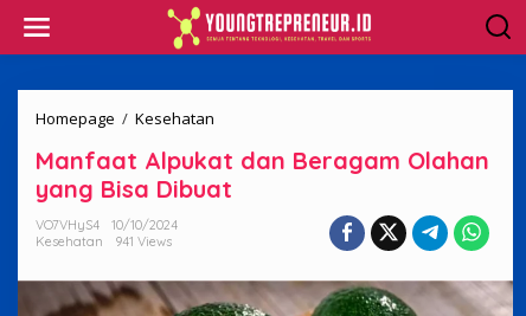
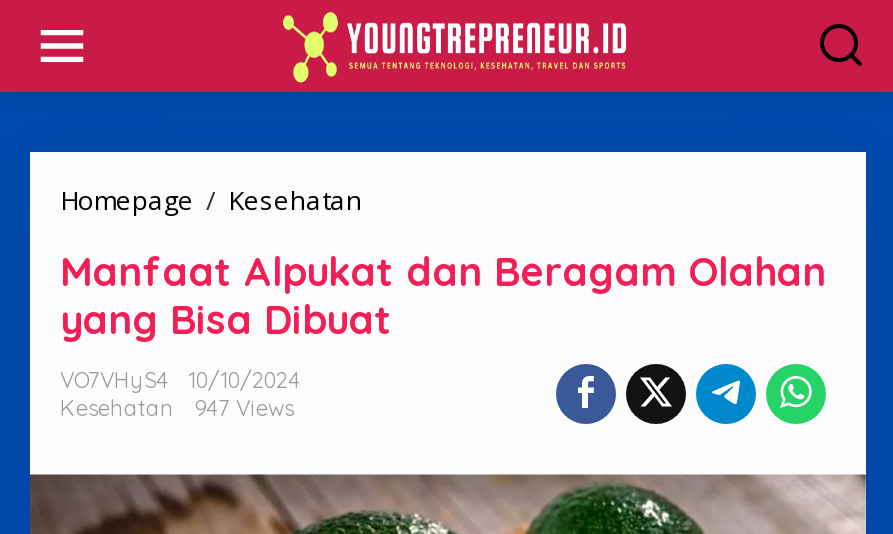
- Kesehatan 941 Views
+ Kesehatan 947 Views
